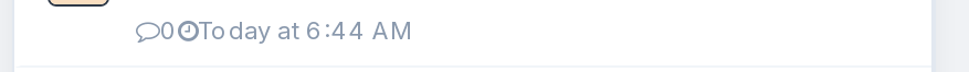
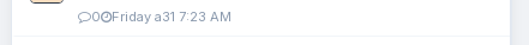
- 0 Today at 6:44 AM
+ 0 Friday a31 7:23 AM
